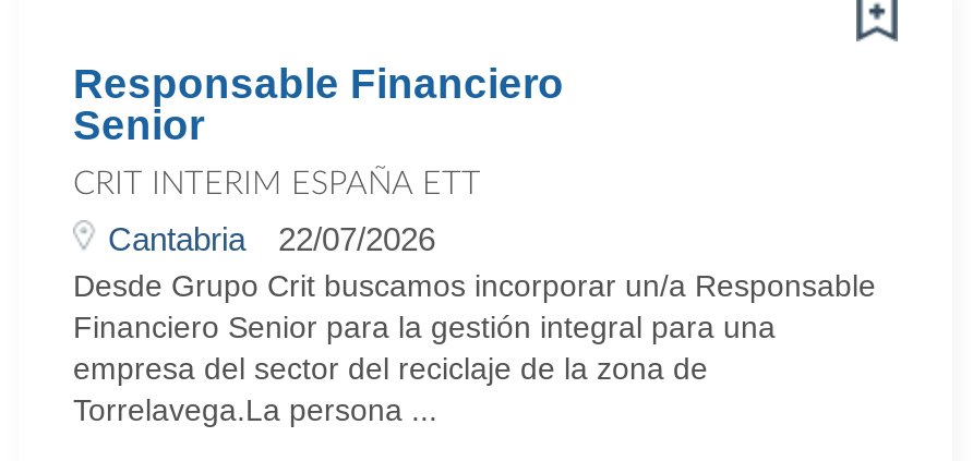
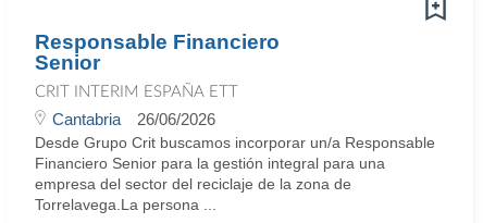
- Cantabria 22/07/2026
+ Cantabria 26/06/2026
